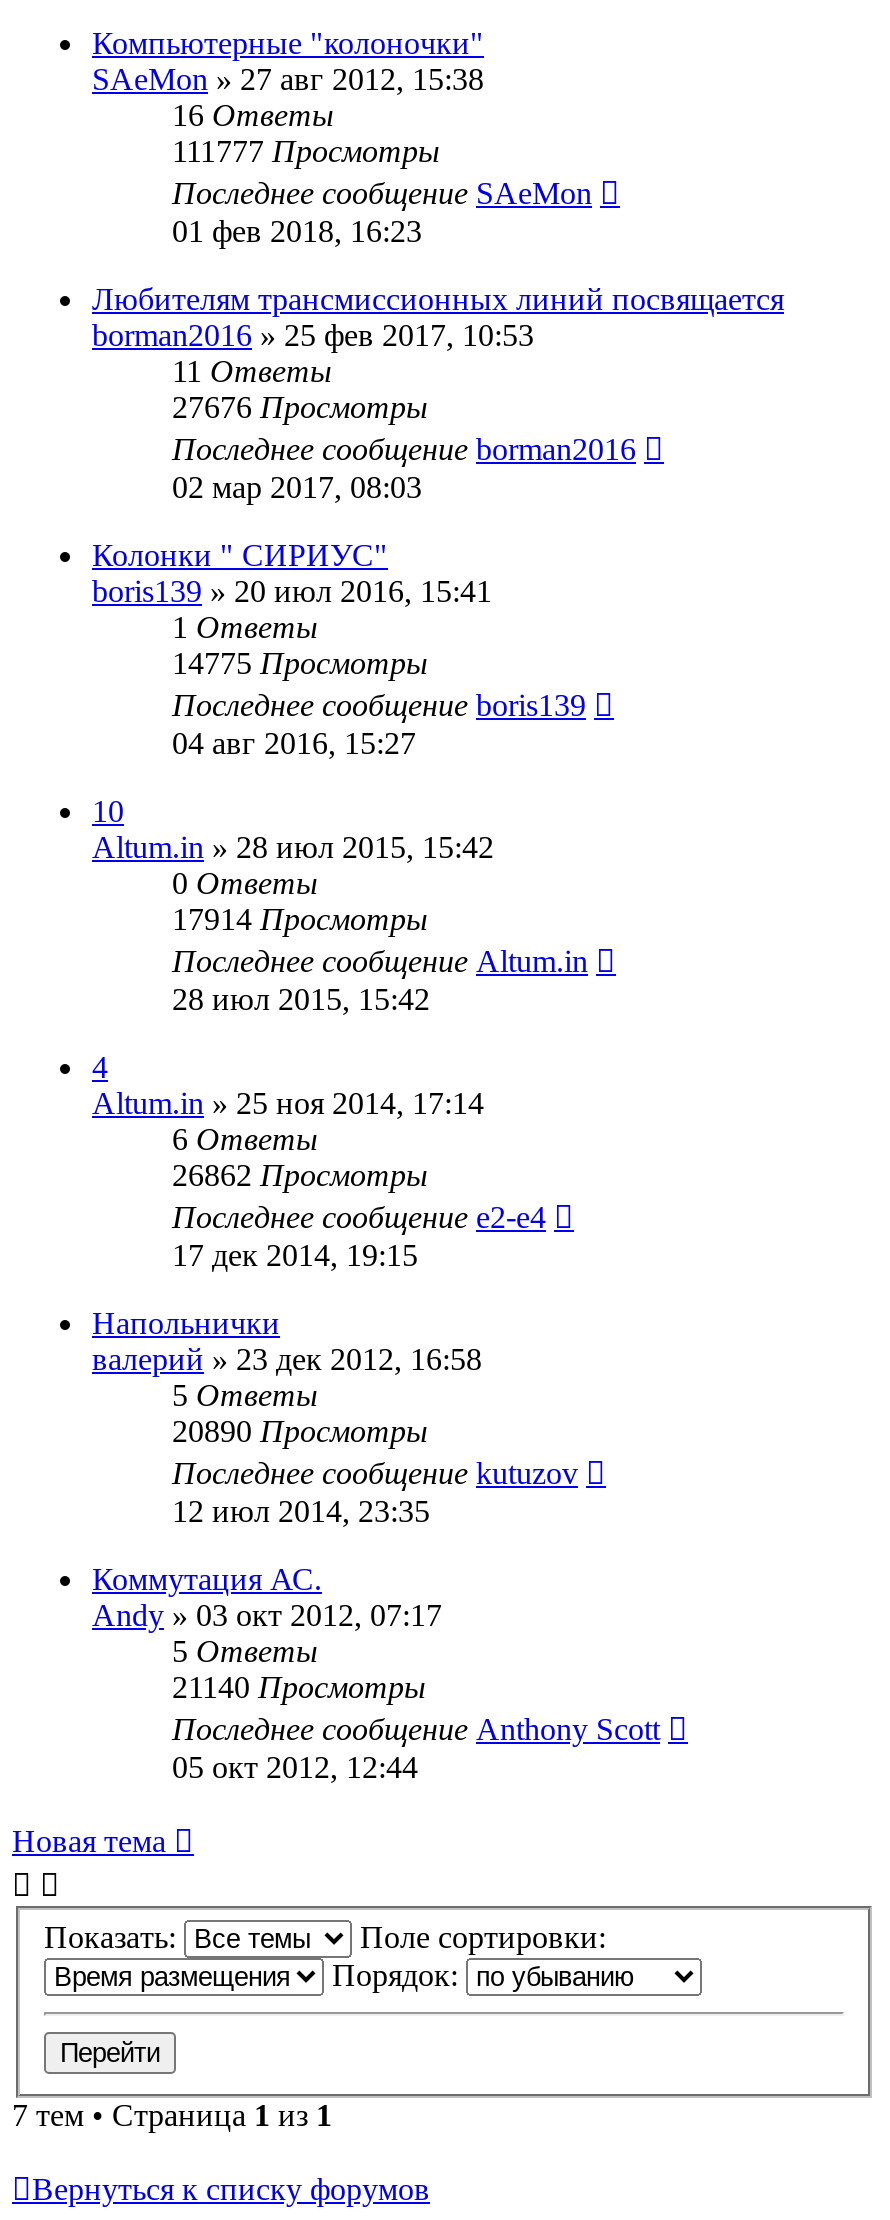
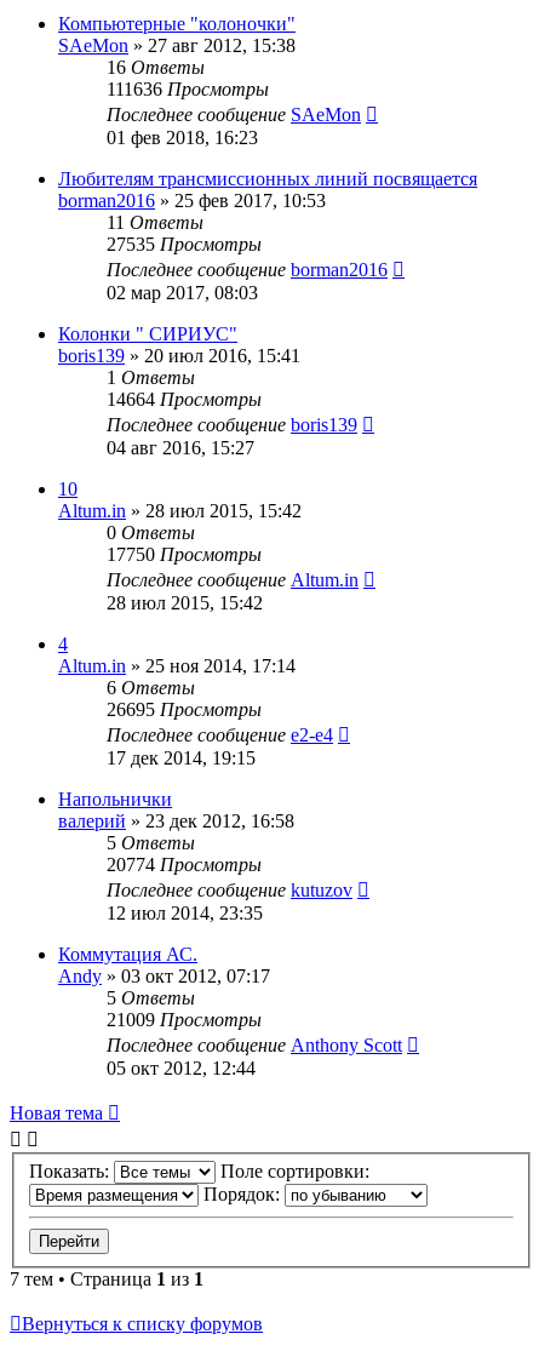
- 111777 Просмотры
+ 111636 Просмотры

- 27676 Просмотры
+ 27535 Просмотры

- 14775 Просмотры
+ 14664 Просмотры

- 17914 Просмотры
+ 17750 Просмотры

- 26862 Просмотры
+ 26695 Просмотры

- 20890 Просмотры
+ 20774 Просмотры

- 21140 Просмотры
+ 21009 Просмотры
